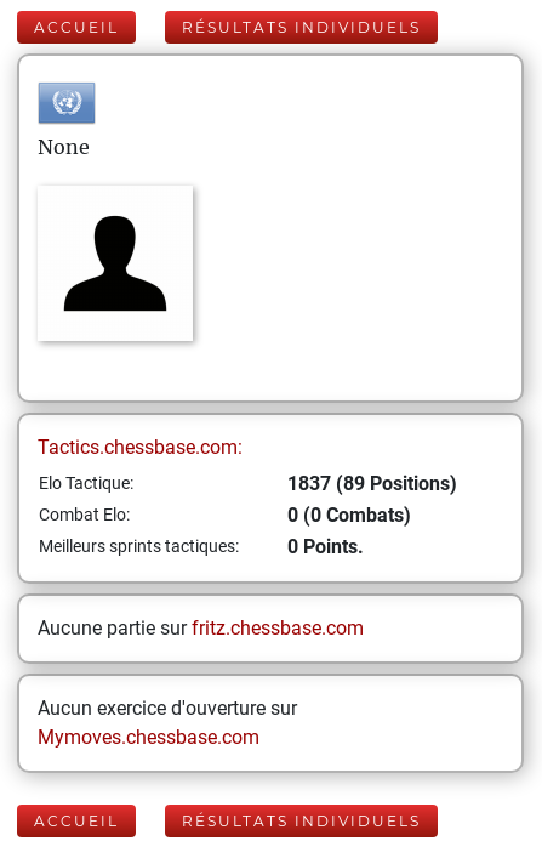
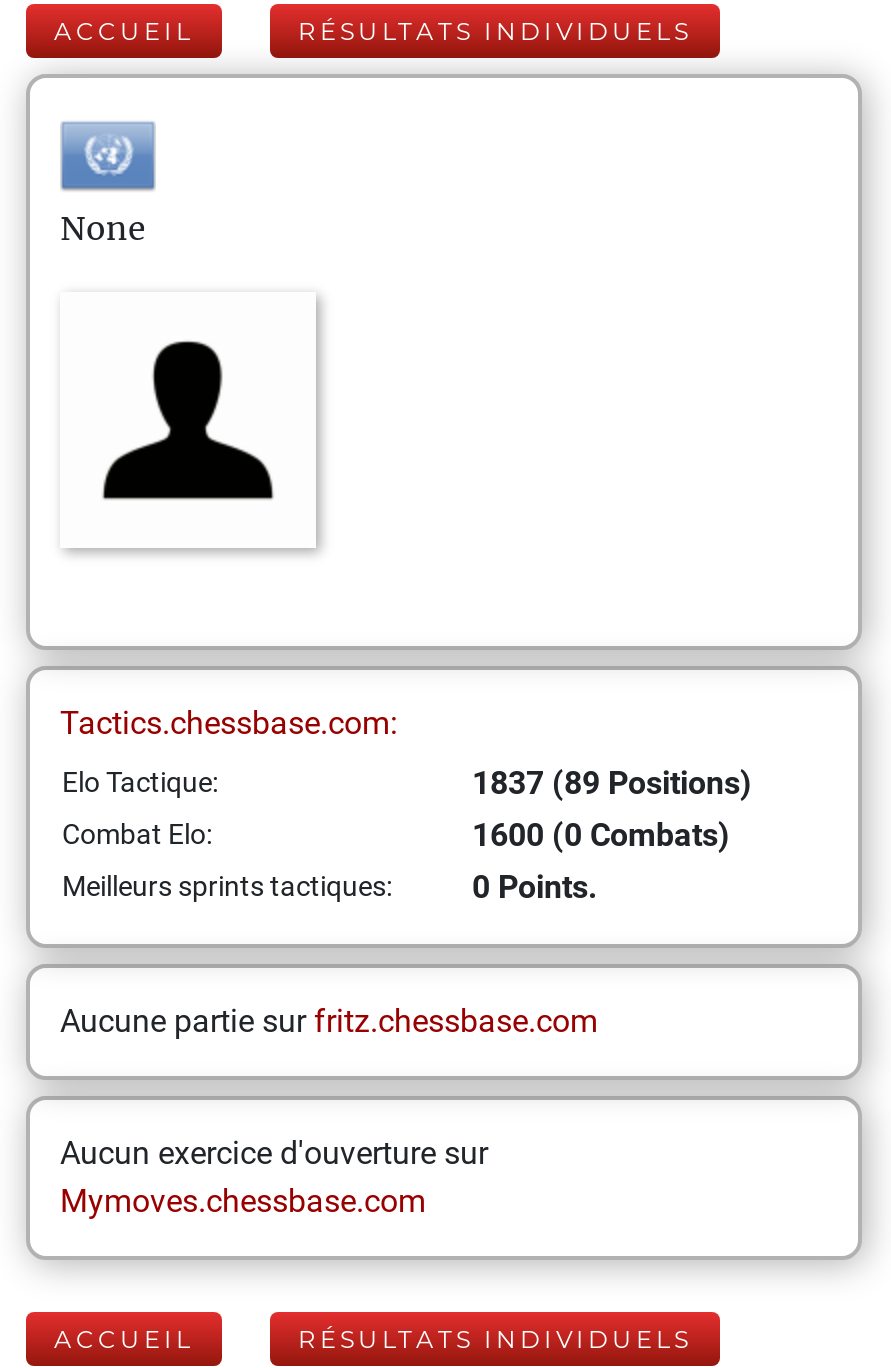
- 0 (0 Combats)
+ 1600 (0 Combats)
